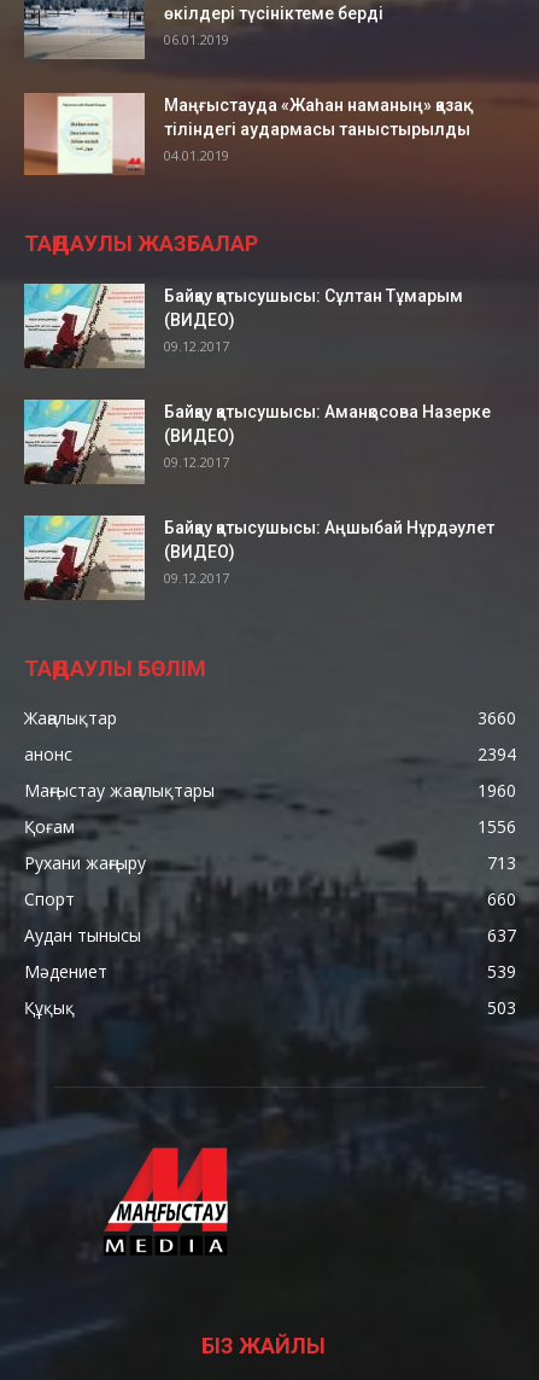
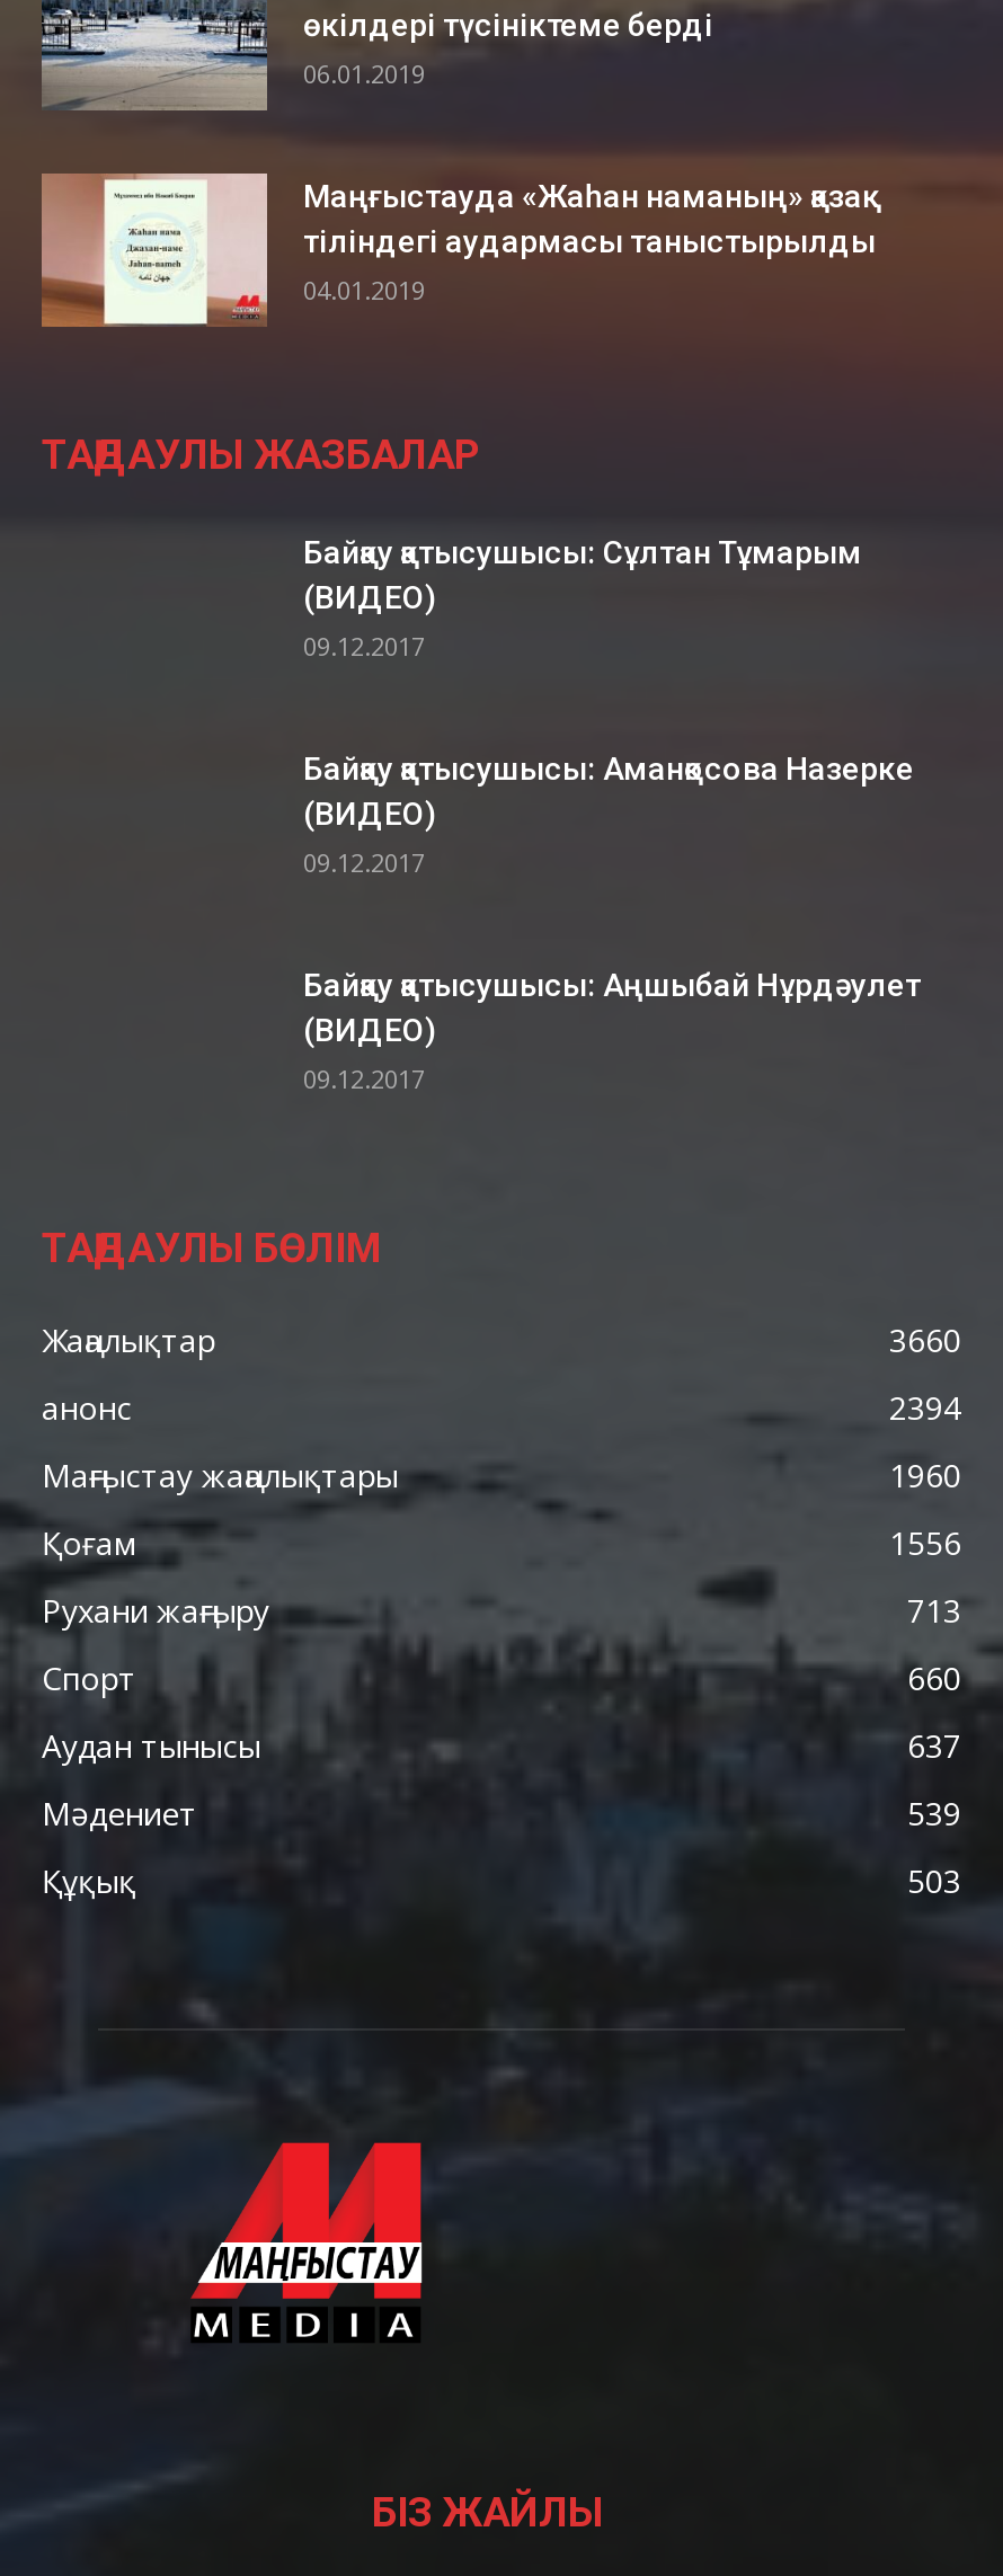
- [image]

- [image]

- [image]
